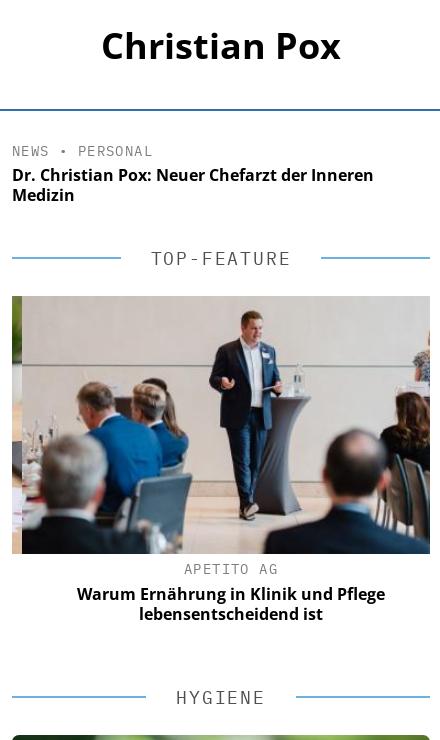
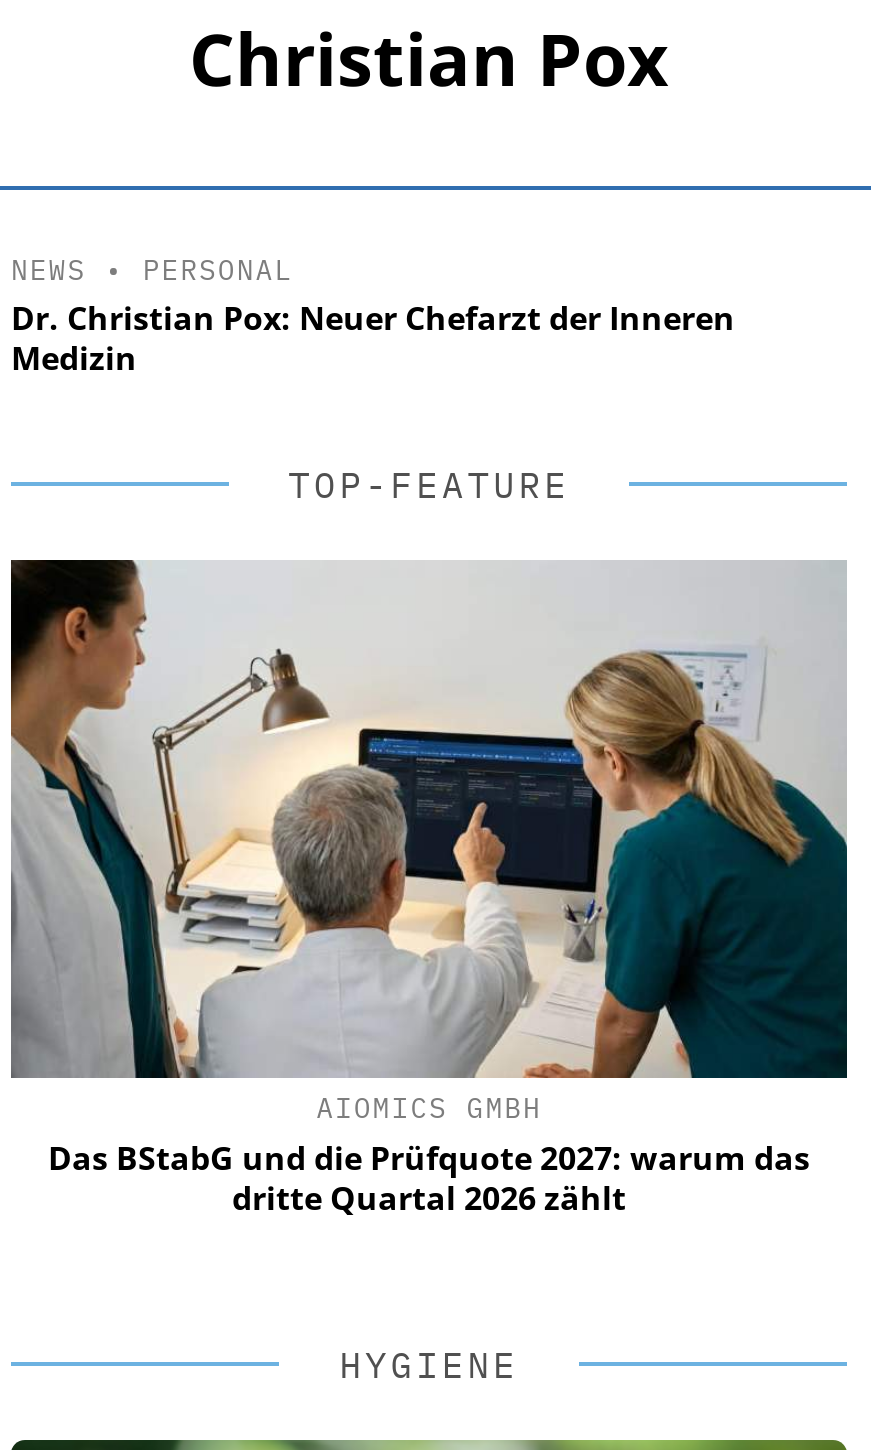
- [image]
- APETITO AG
- Warum Ernährung in Klinik und Pflege
- lebensentscheidend ist
+ [image]
+ AIOMICS GMBH
+ Das BStabG und die Prüfquote 2027: warum das
+ dritte Quartal 2026 zählt
